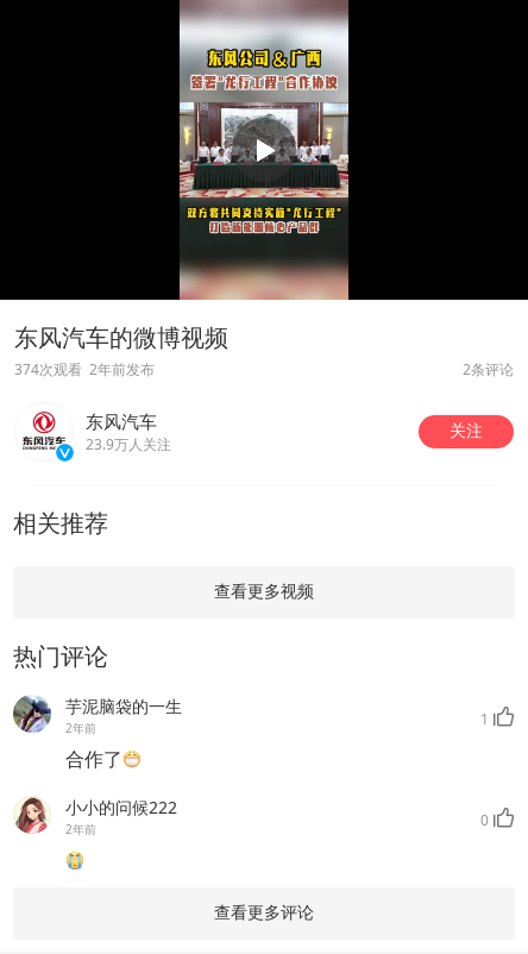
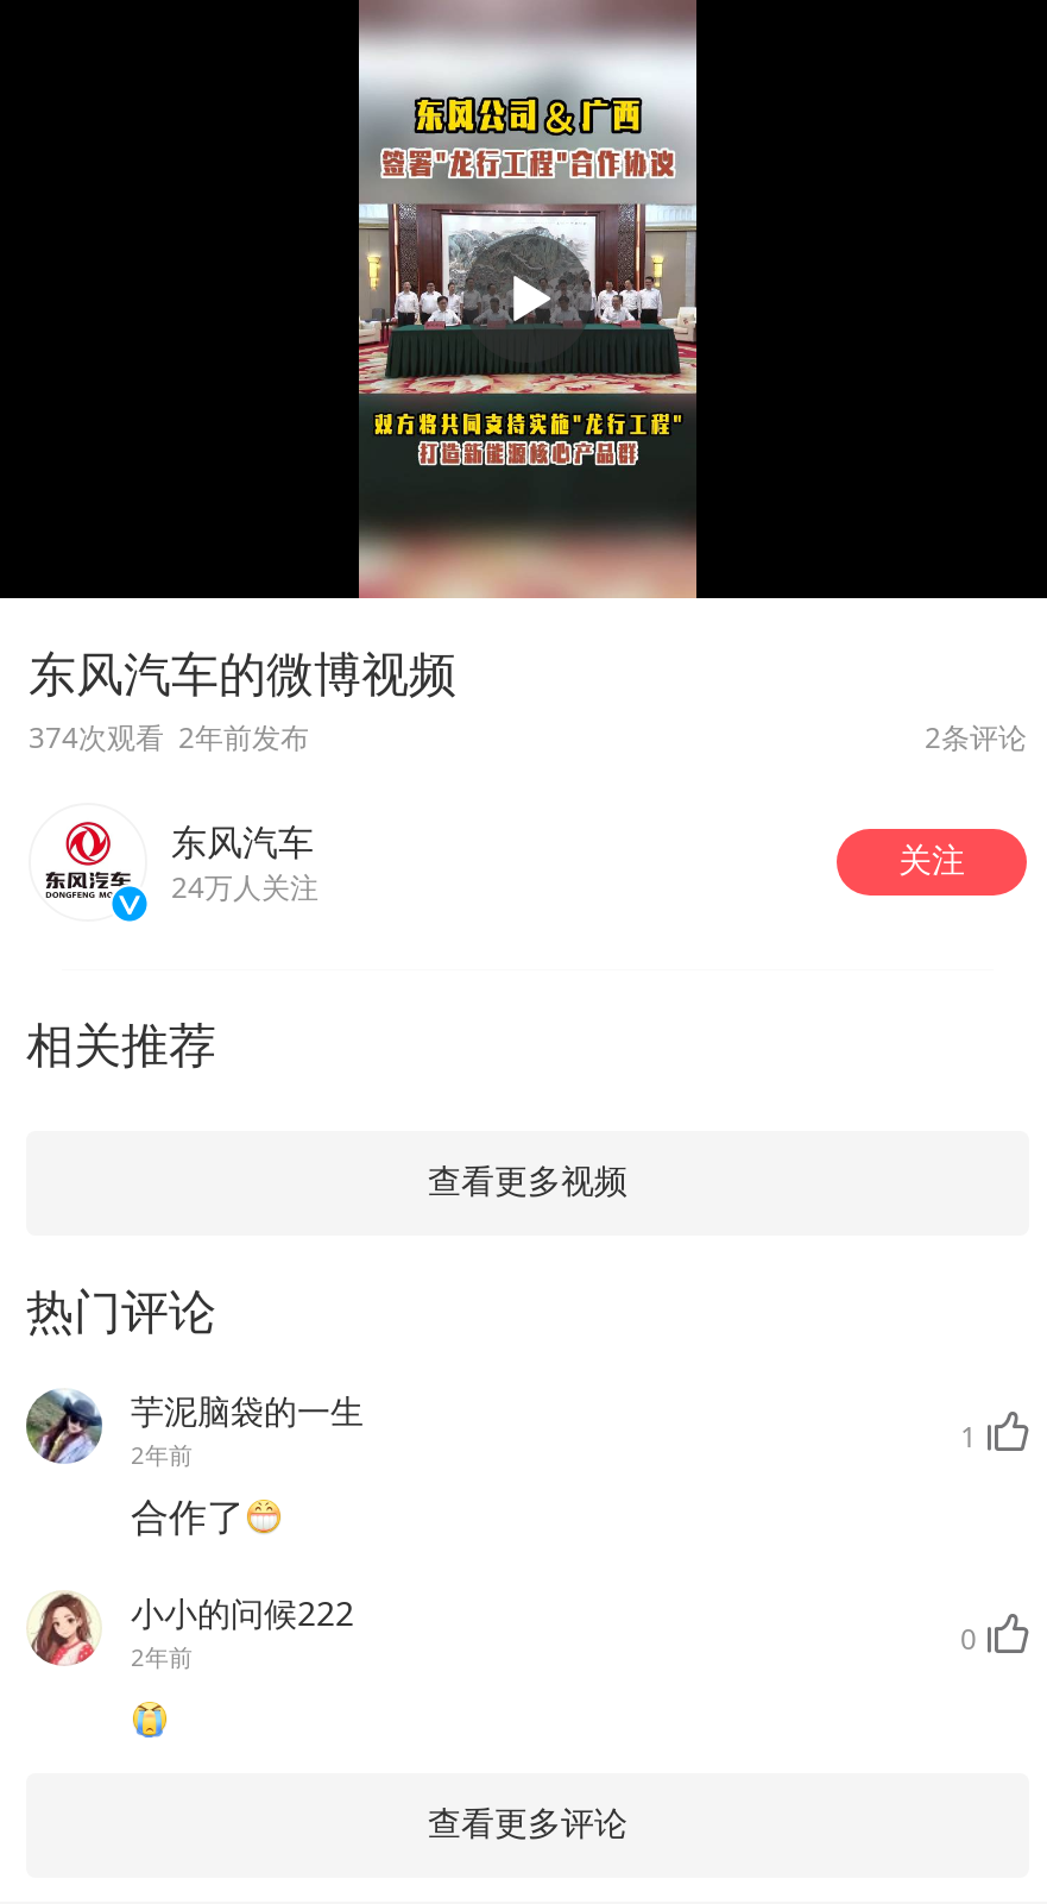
- 23.9万人关注
+ 24万人关注
